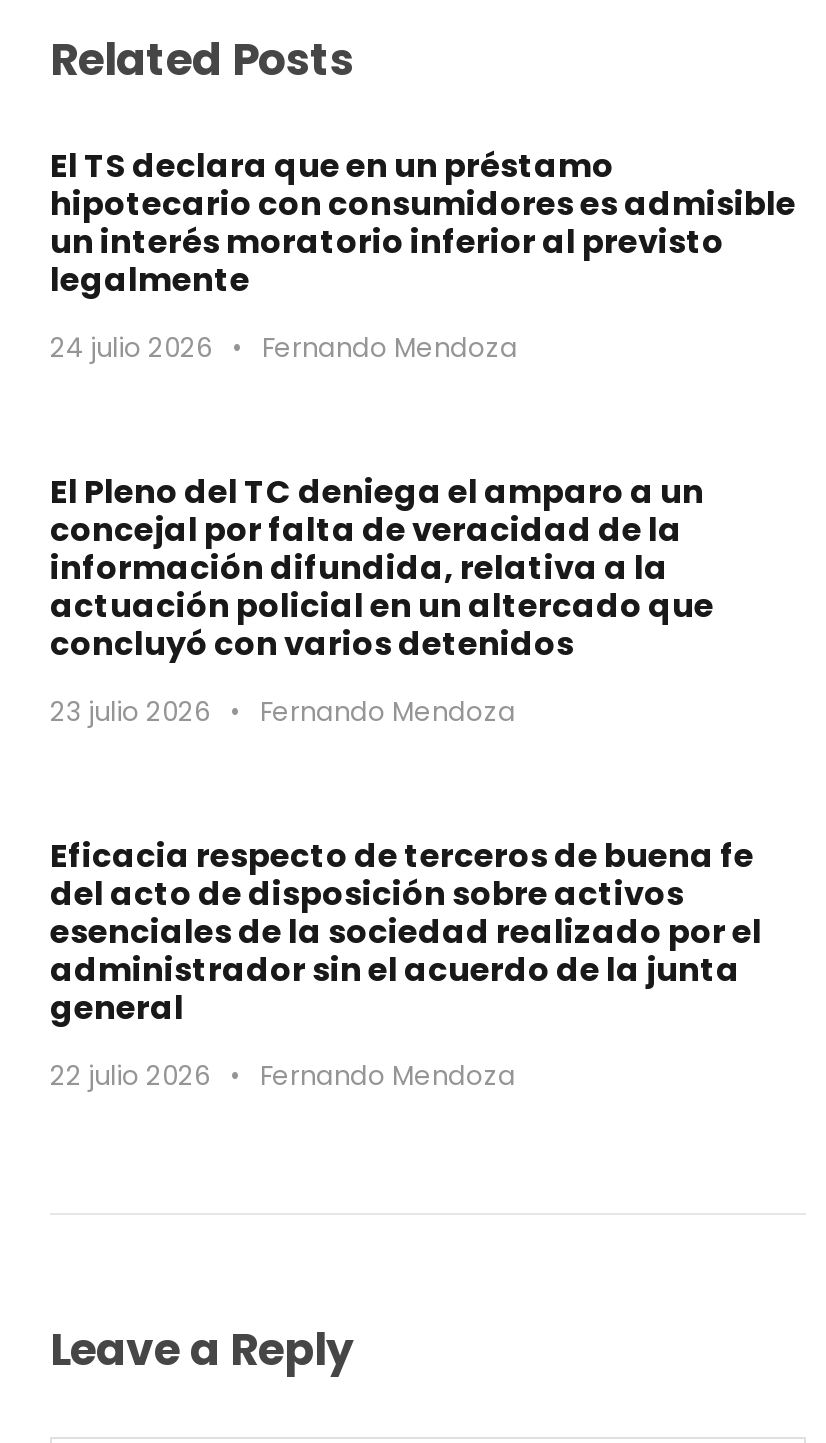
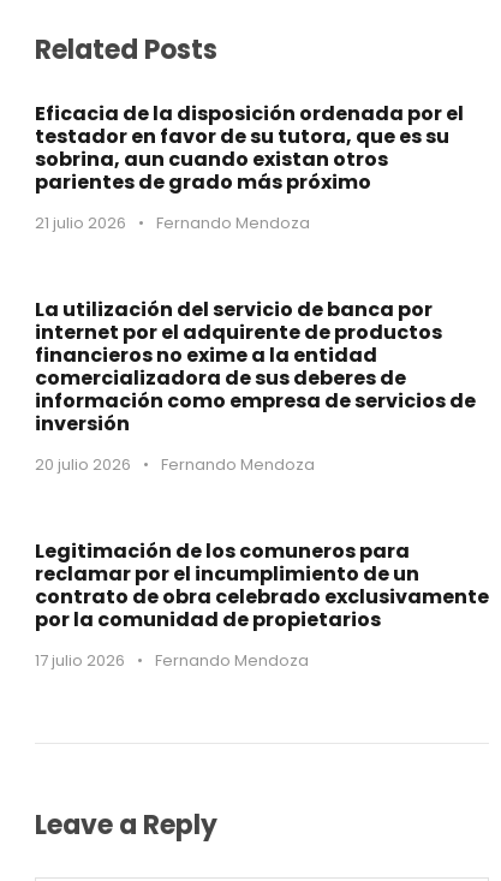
- El TS declara que en un préstamo
- hipotecario con consumidores es admisible
- un interés moratorio inferior al previsto
- legalmente
+ Eficacia de la disposición ordenada por el
+ testador en favor de su tutora, que es su
+ sobrina, aun cuando existan otros
+ parientes de grado más próximo

- 24 julio 2026 • Fernando Mendoza
+ 21 julio 2026 • Fernando Mendoza

- El Pleno del TC deniega el amparo a un
- concejal por falta de veracidad de la
- información difundida, relativa a la
- actuación policial en un altercado que
- concluyó con varios detenidos
+ La utilización del servicio de banca por
+ internet por el adquirente de productos
+ financieros no exime a la entidad
+ comercializadora de sus deberes de
+ información como empresa de servicios de
+ inversión

- 23 julio 2026 • Fernando Mendoza
+ 20 julio 2026 • Fernando Mendoza

- Eficacia respecto de terceros de buena fe
- del acto de disposición sobre activos
- esenciales de la sociedad realizado por el
- administrador sin el acuerdo de la junta
- general
+ Legitimación de los comuneros para
+ reclamar por el incumplimiento de un
+ contrato de obra celebrado exclusivamente
+ por la comunidad de propietarios

- 22 julio 2026 • Fernando Mendoza
+ 17 julio 2026 • Fernando Mendoza
